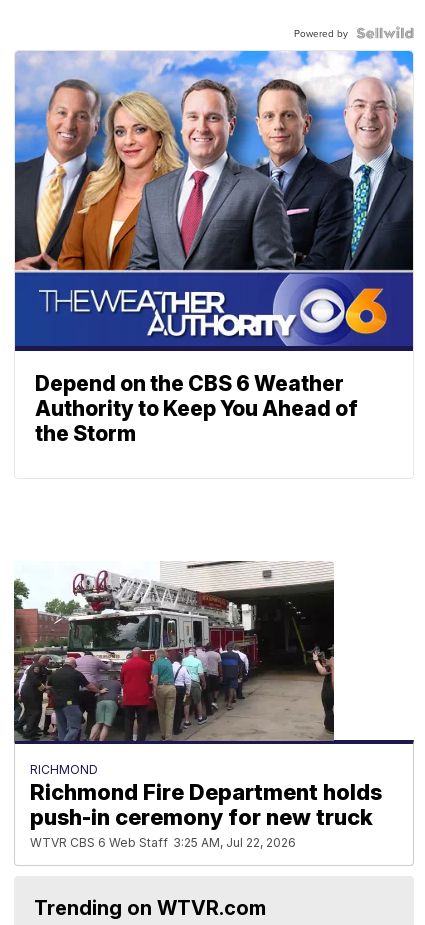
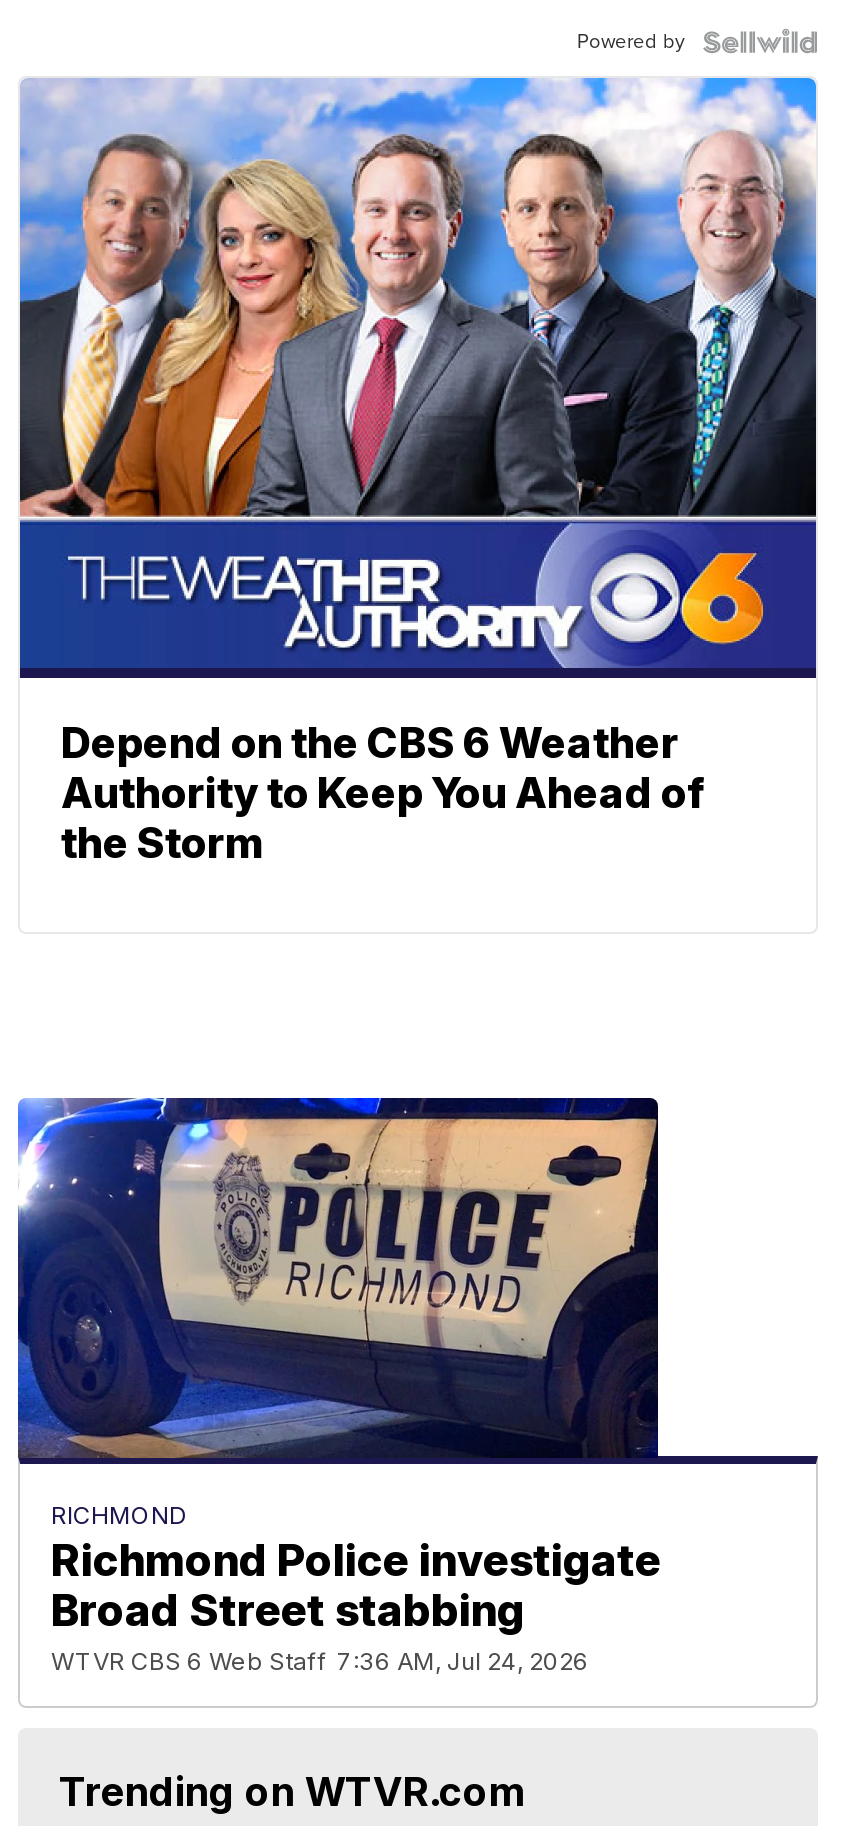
- [image]
- Richmond Fire Department holds
- push-in ceremony for new truck
- WTVR CBS 6 Web Staff 3:25 AM, Jul 22, 2026
+ [image]
+ Richmond Police investigate
+ Broad Street stabbing
+ WTVR CBS 6 Web Staff 7:36 AM, Jul 24, 2026
